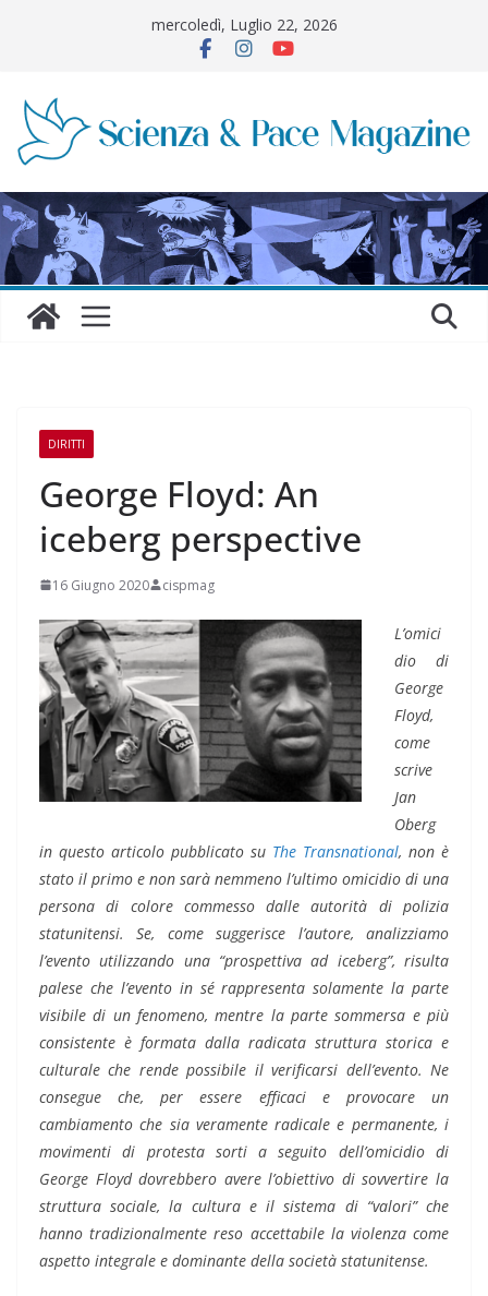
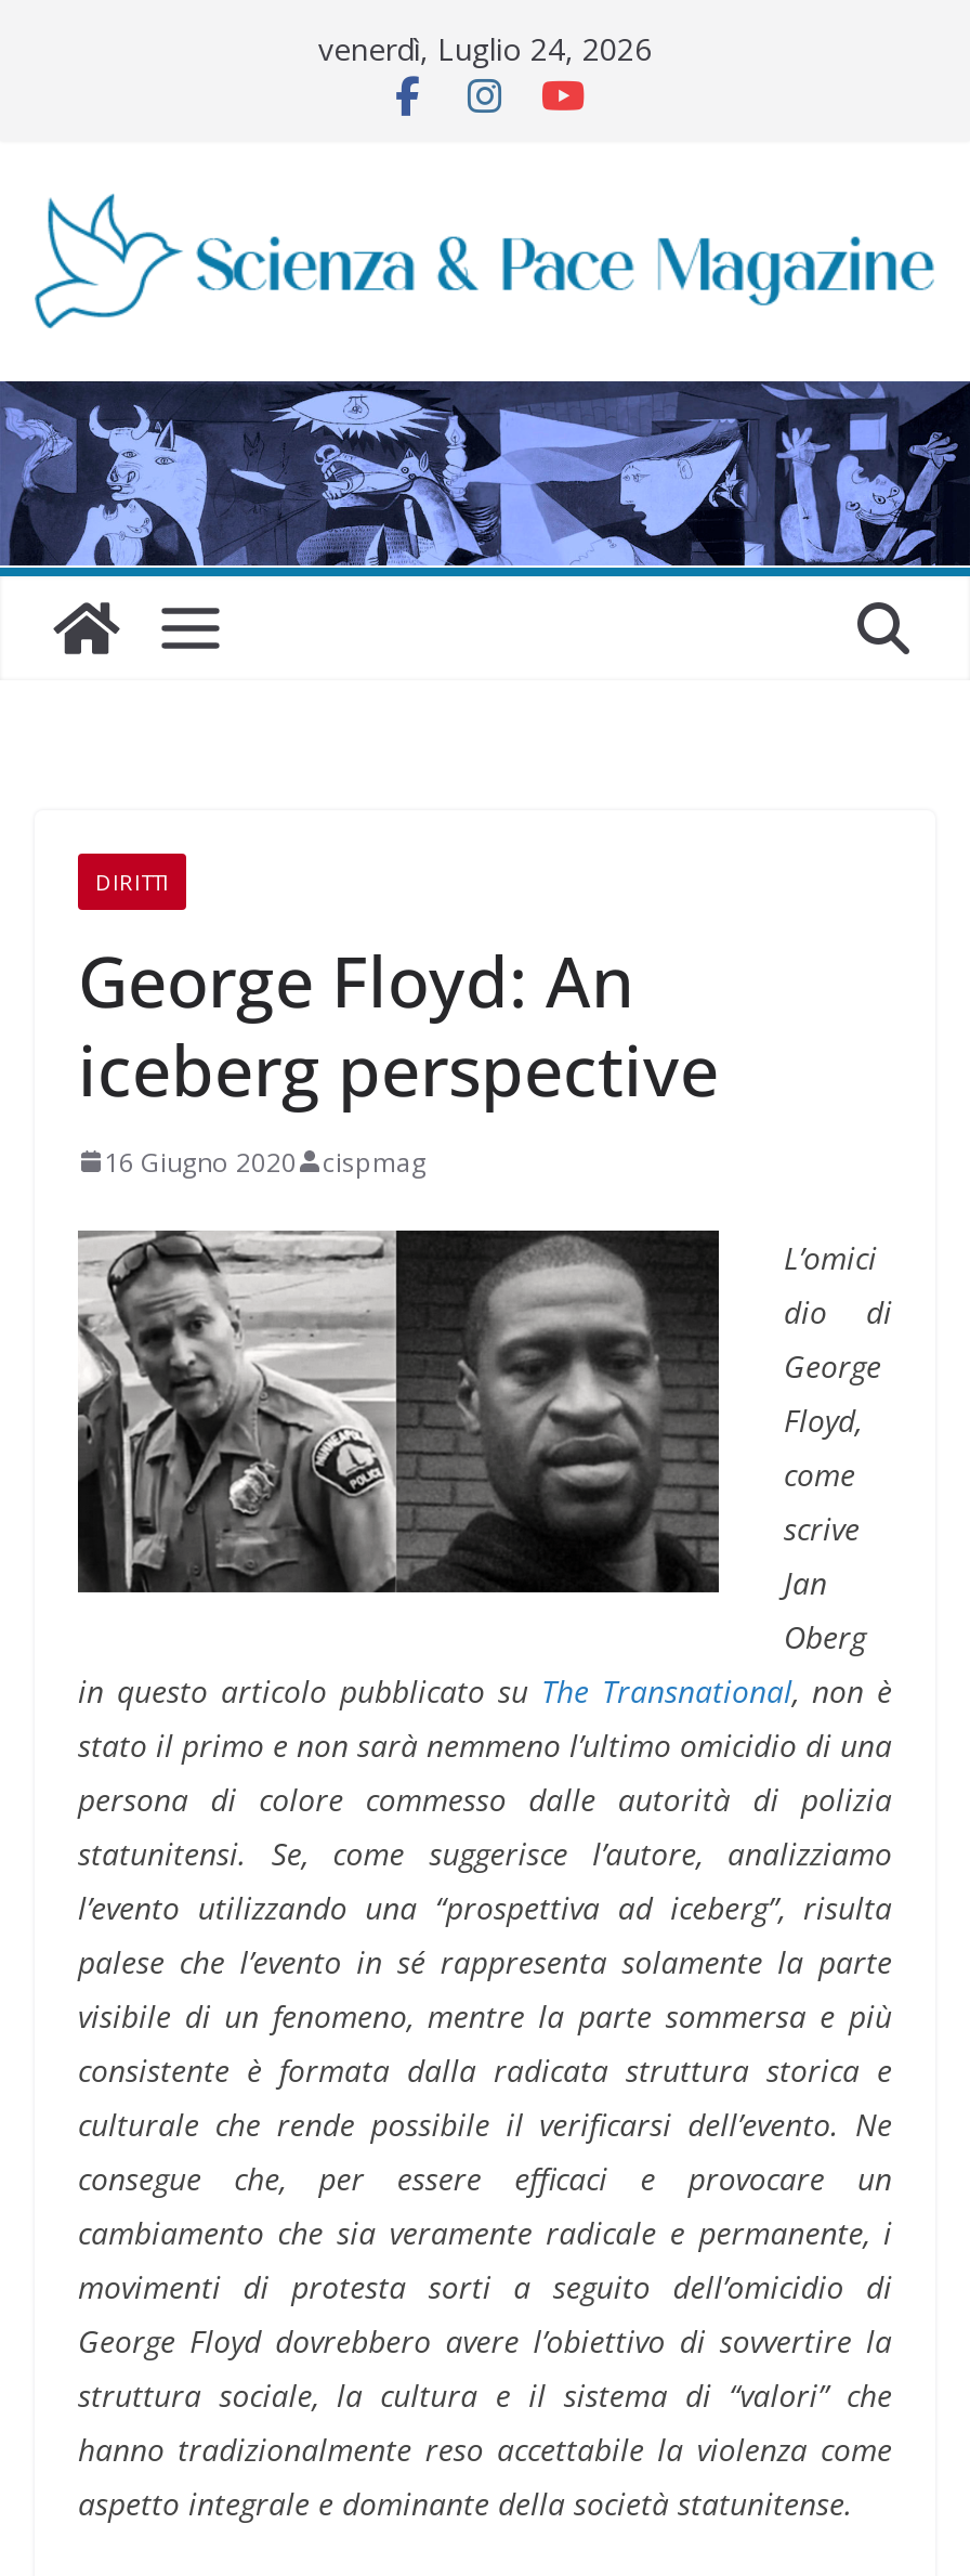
- mercoledì, Luglio 22, 2026
+ venerdì, Luglio 24, 2026
